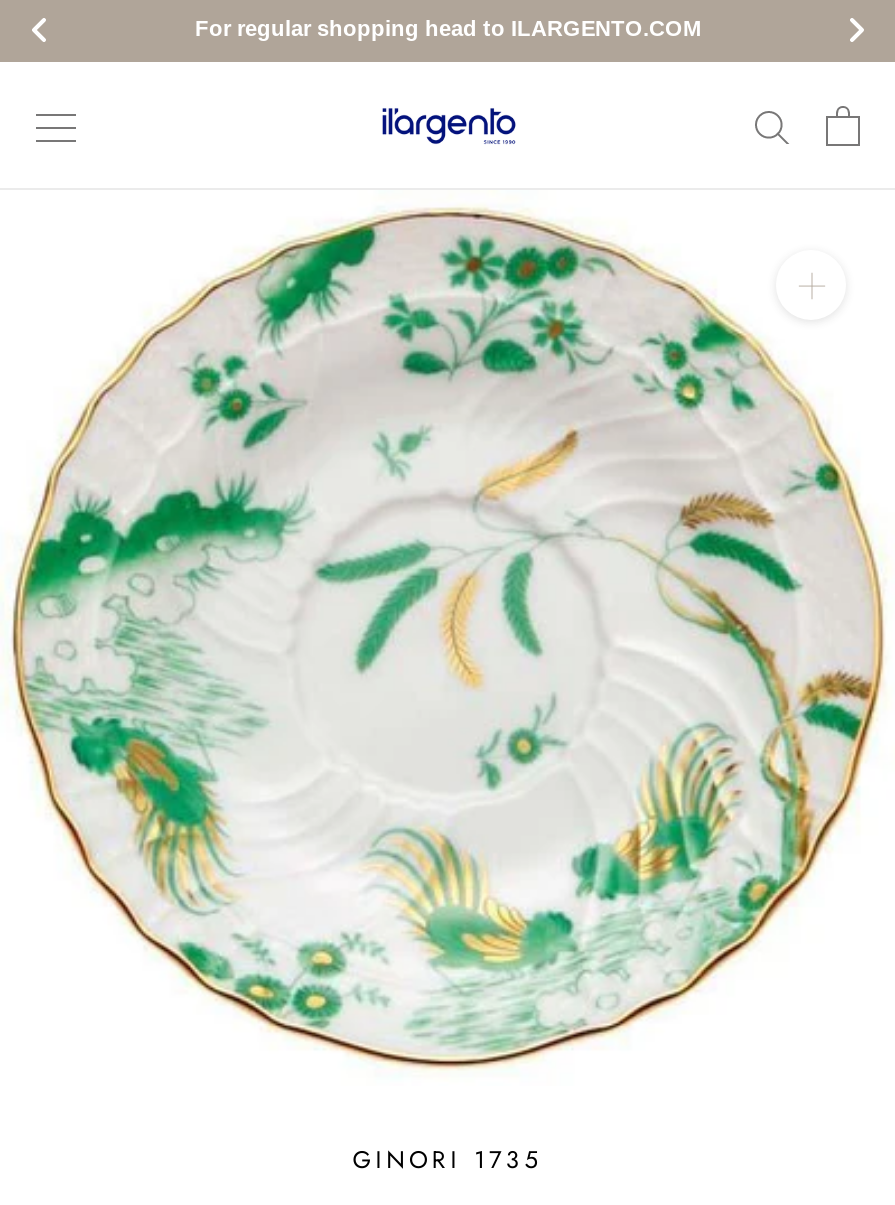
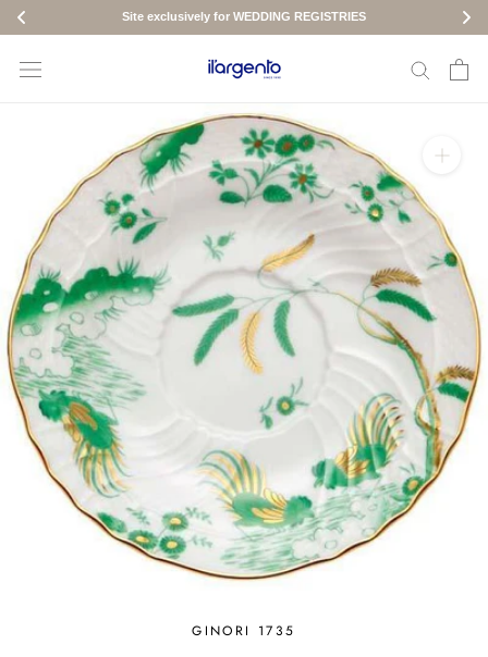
- For regular shopping head to ILARGENTO.COM
+ Site exclusively for WEDDING REGISTRIES
